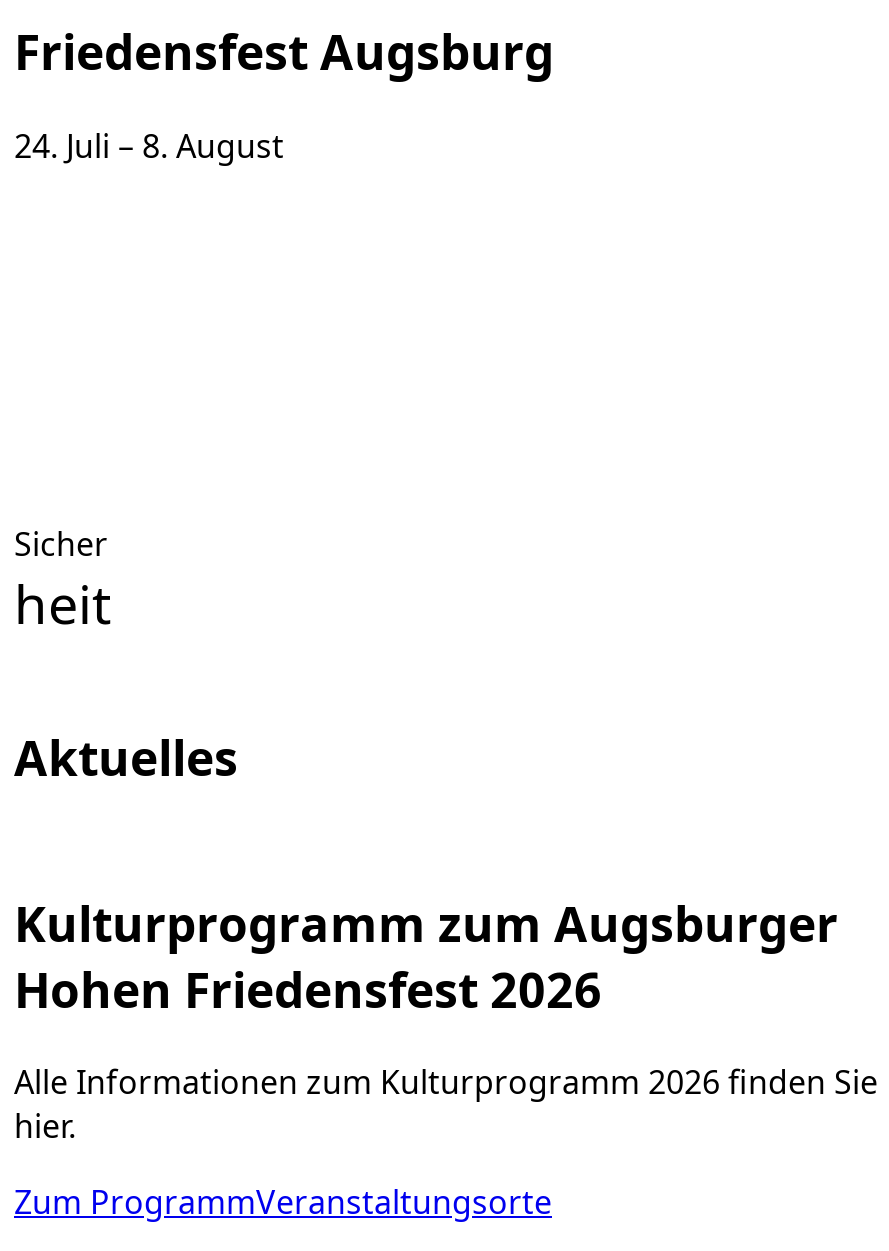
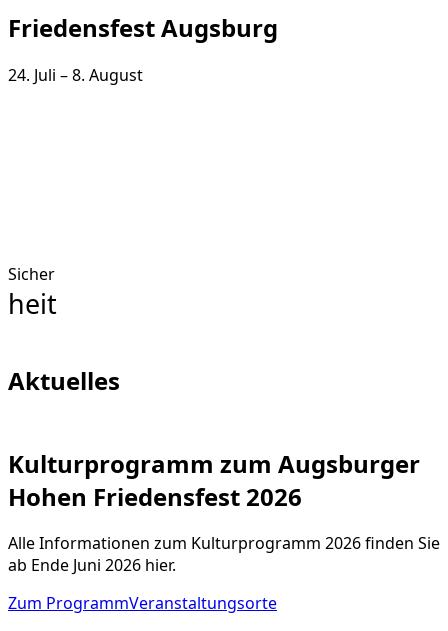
- hier.
+ ab Ende Juni 2026 hier.
